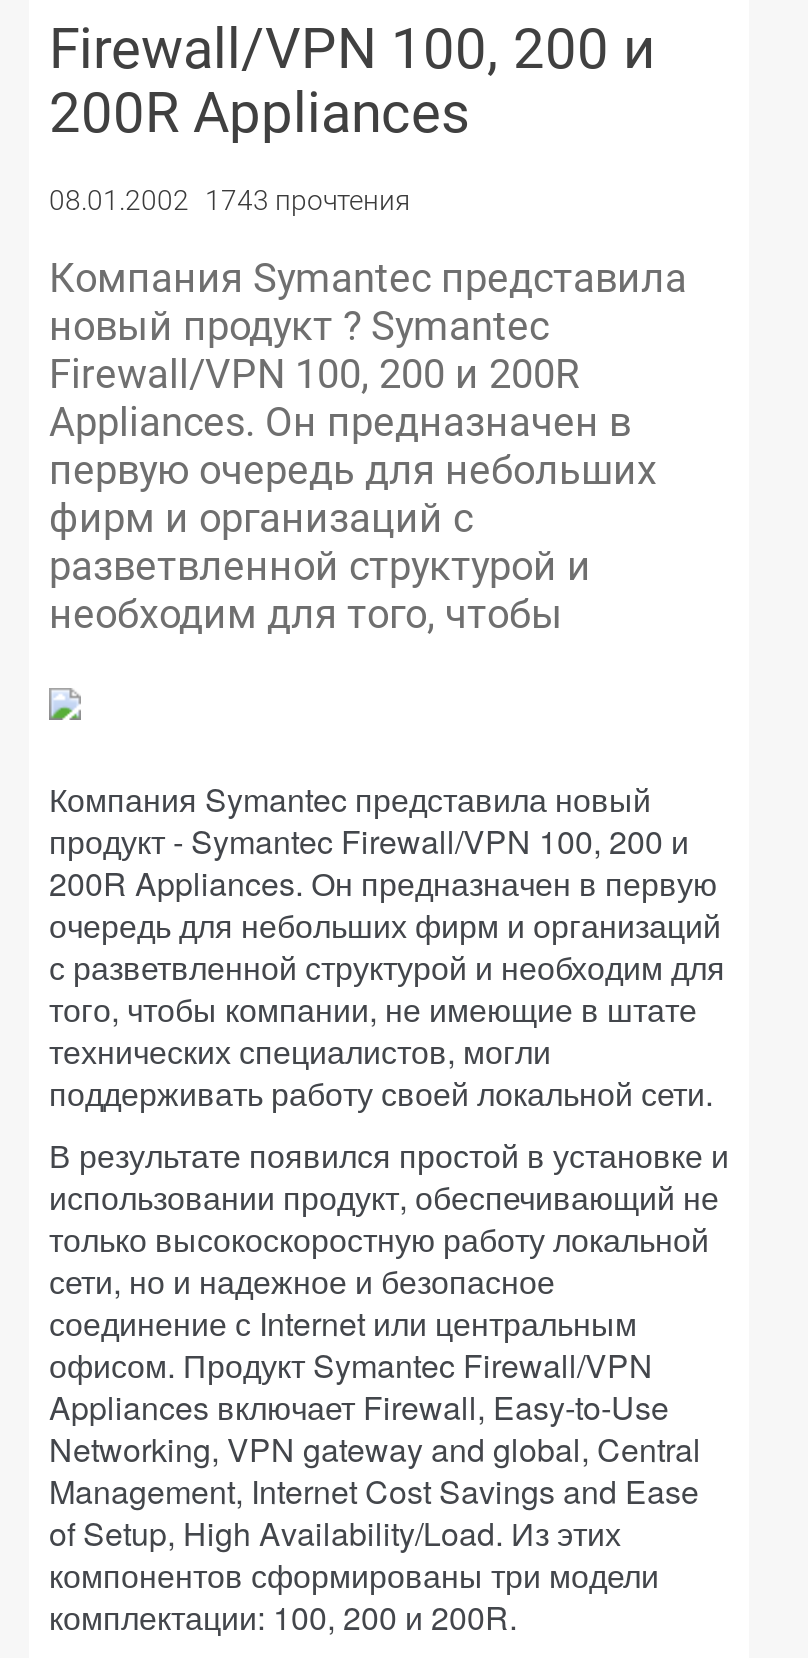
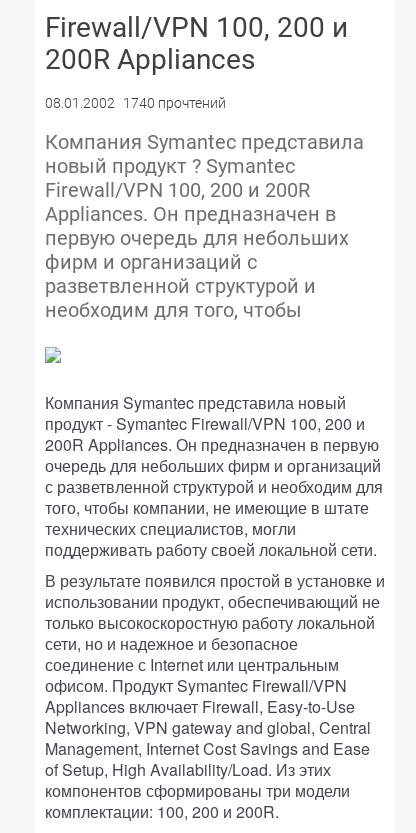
- 08.01.2002 1743 прочтения
+ 08.01.2002 1740 прочтений
